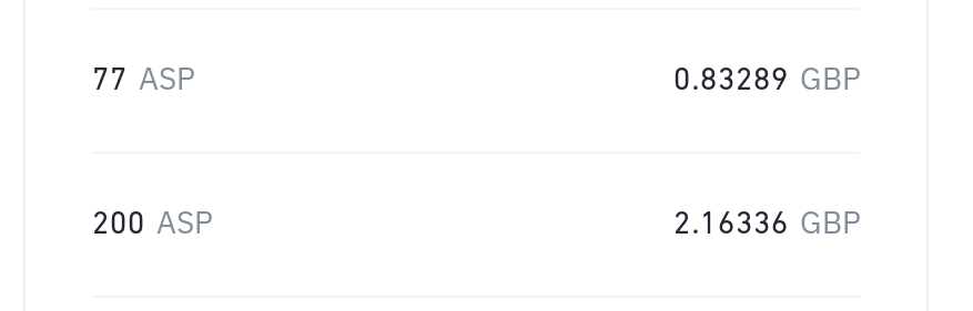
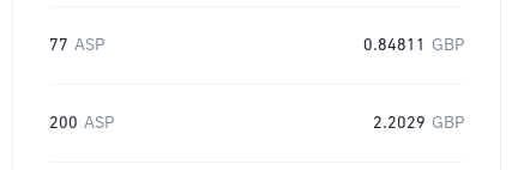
- 0.83289 GBP
+ 0.84811 GBP

- 2.16336 GBP
+ 2.2029 GBP
